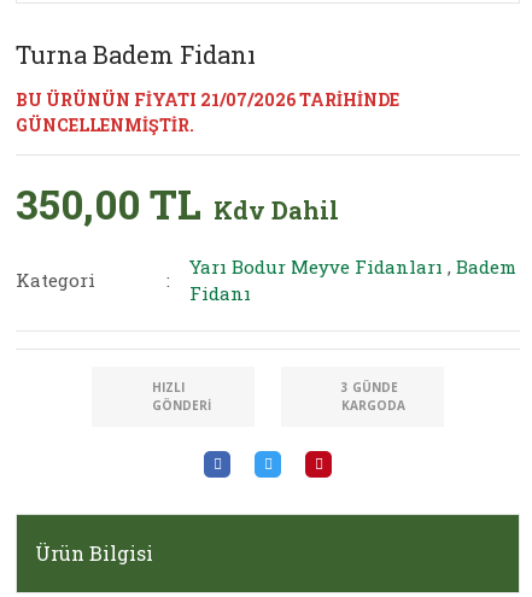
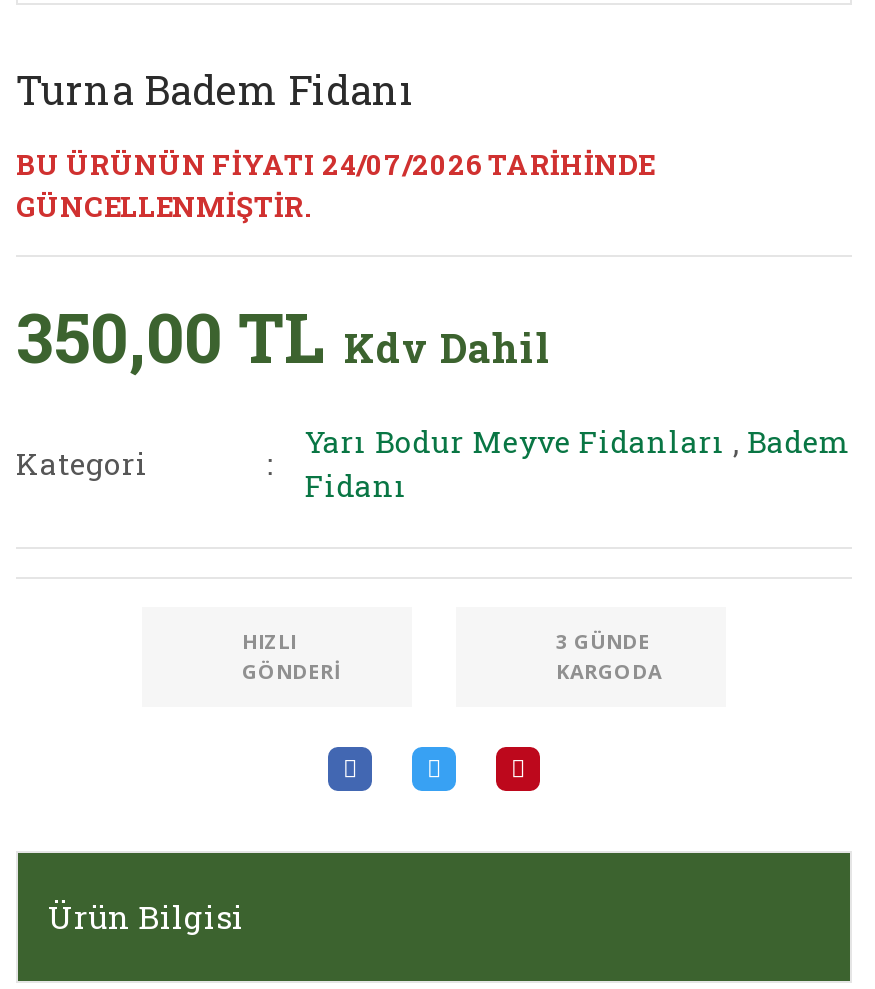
- BU ÜRÜNÜN FİYATI 21/07/2026 TARİHİNDE
+ BU ÜRÜNÜN FİYATI 24/07/2026 TARİHİNDE
